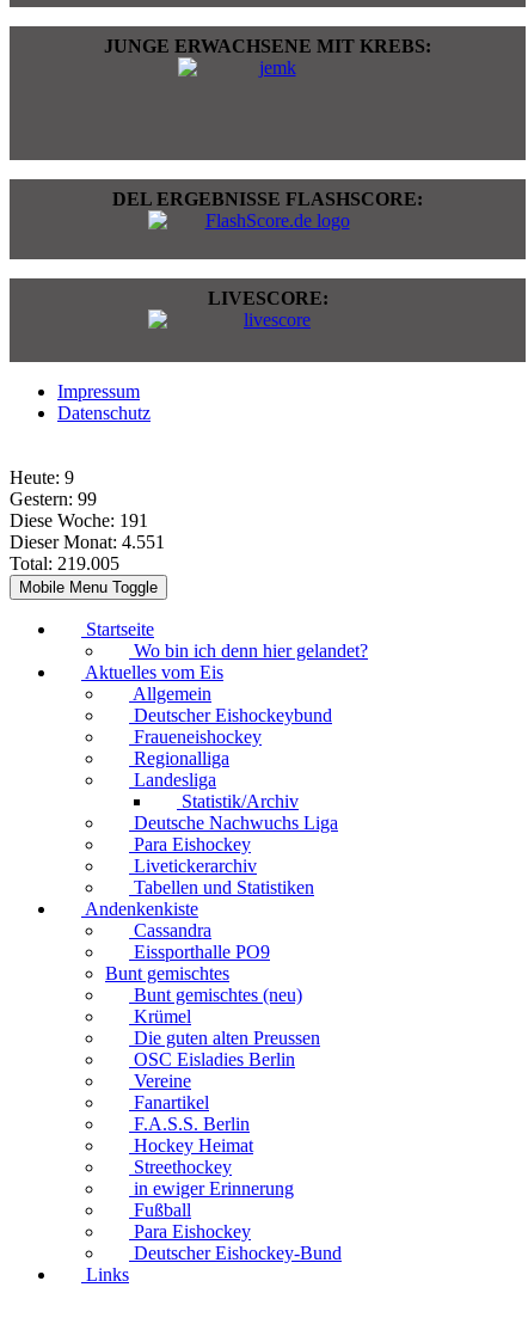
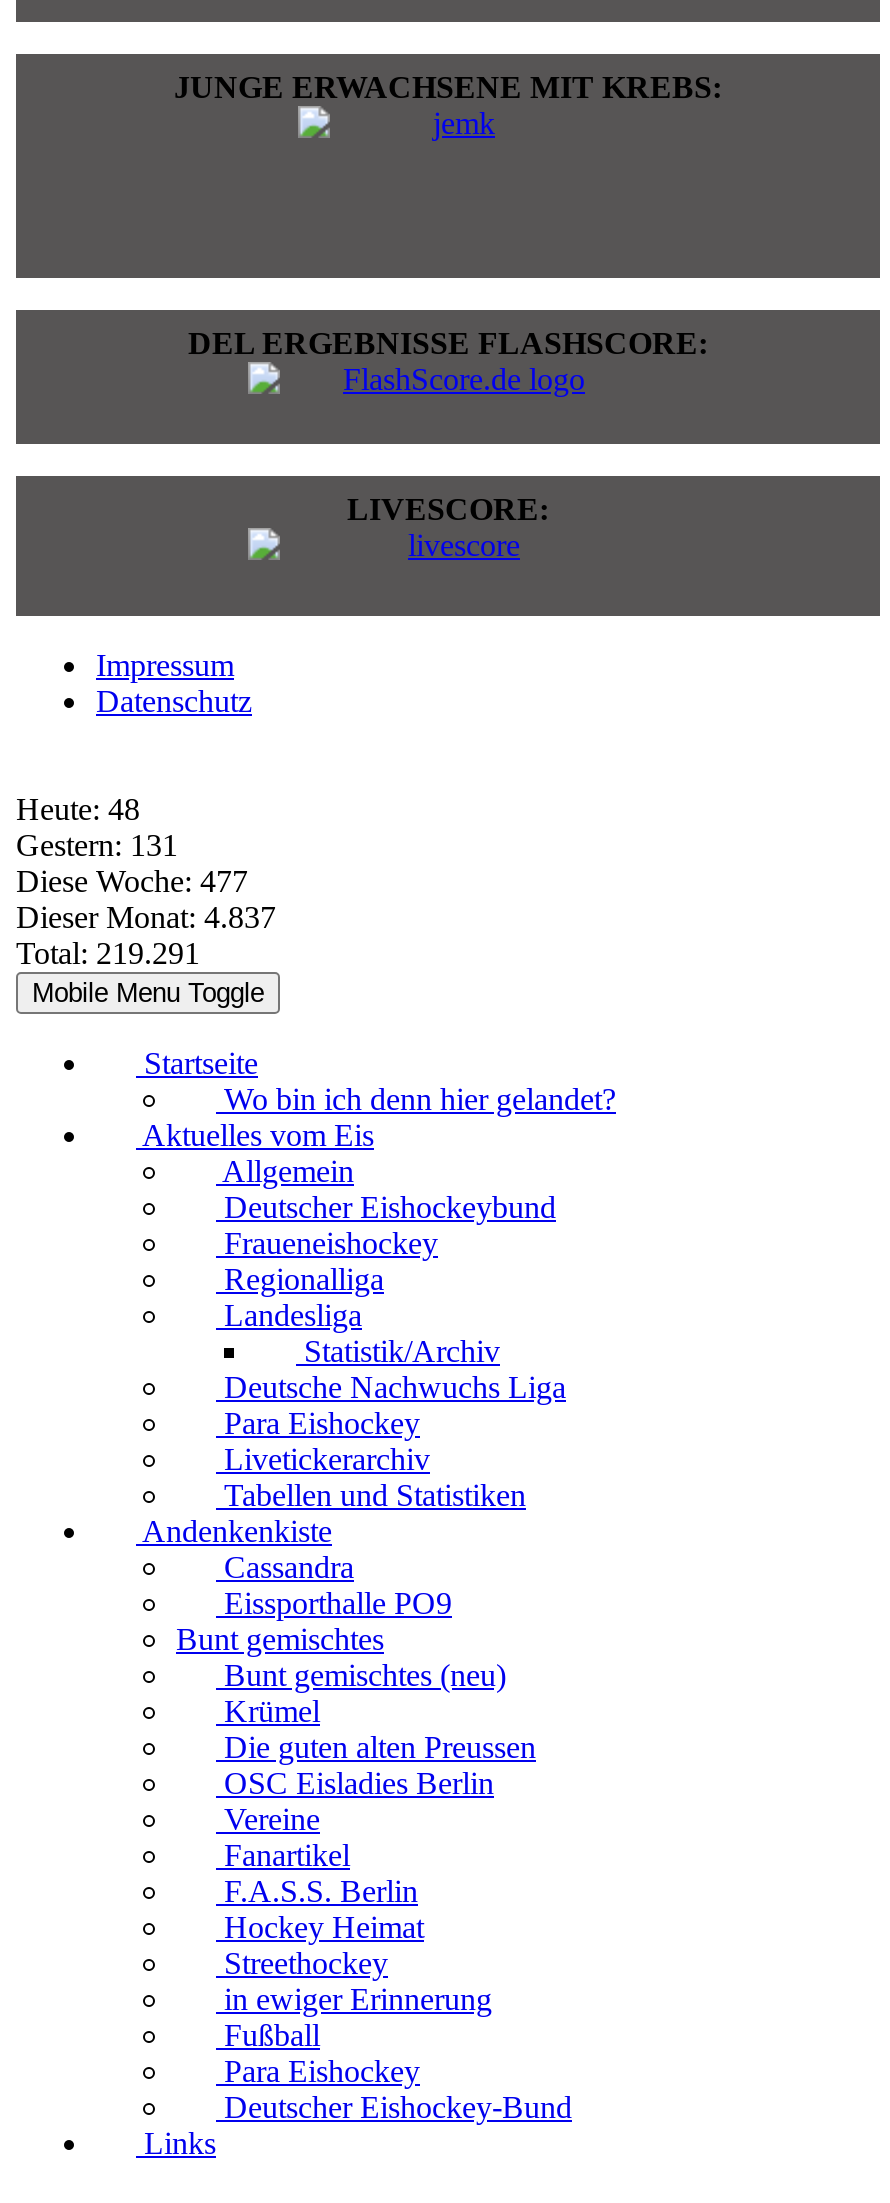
- Heute: 9
+ Heute: 48

- Gestern: 99
+ Gestern: 131

- Diese Woche: 191
+ Diese Woche: 477

- Dieser Monat: 4.551
+ Dieser Monat: 4.837

- Total: 219.005
+ Total: 219.291
